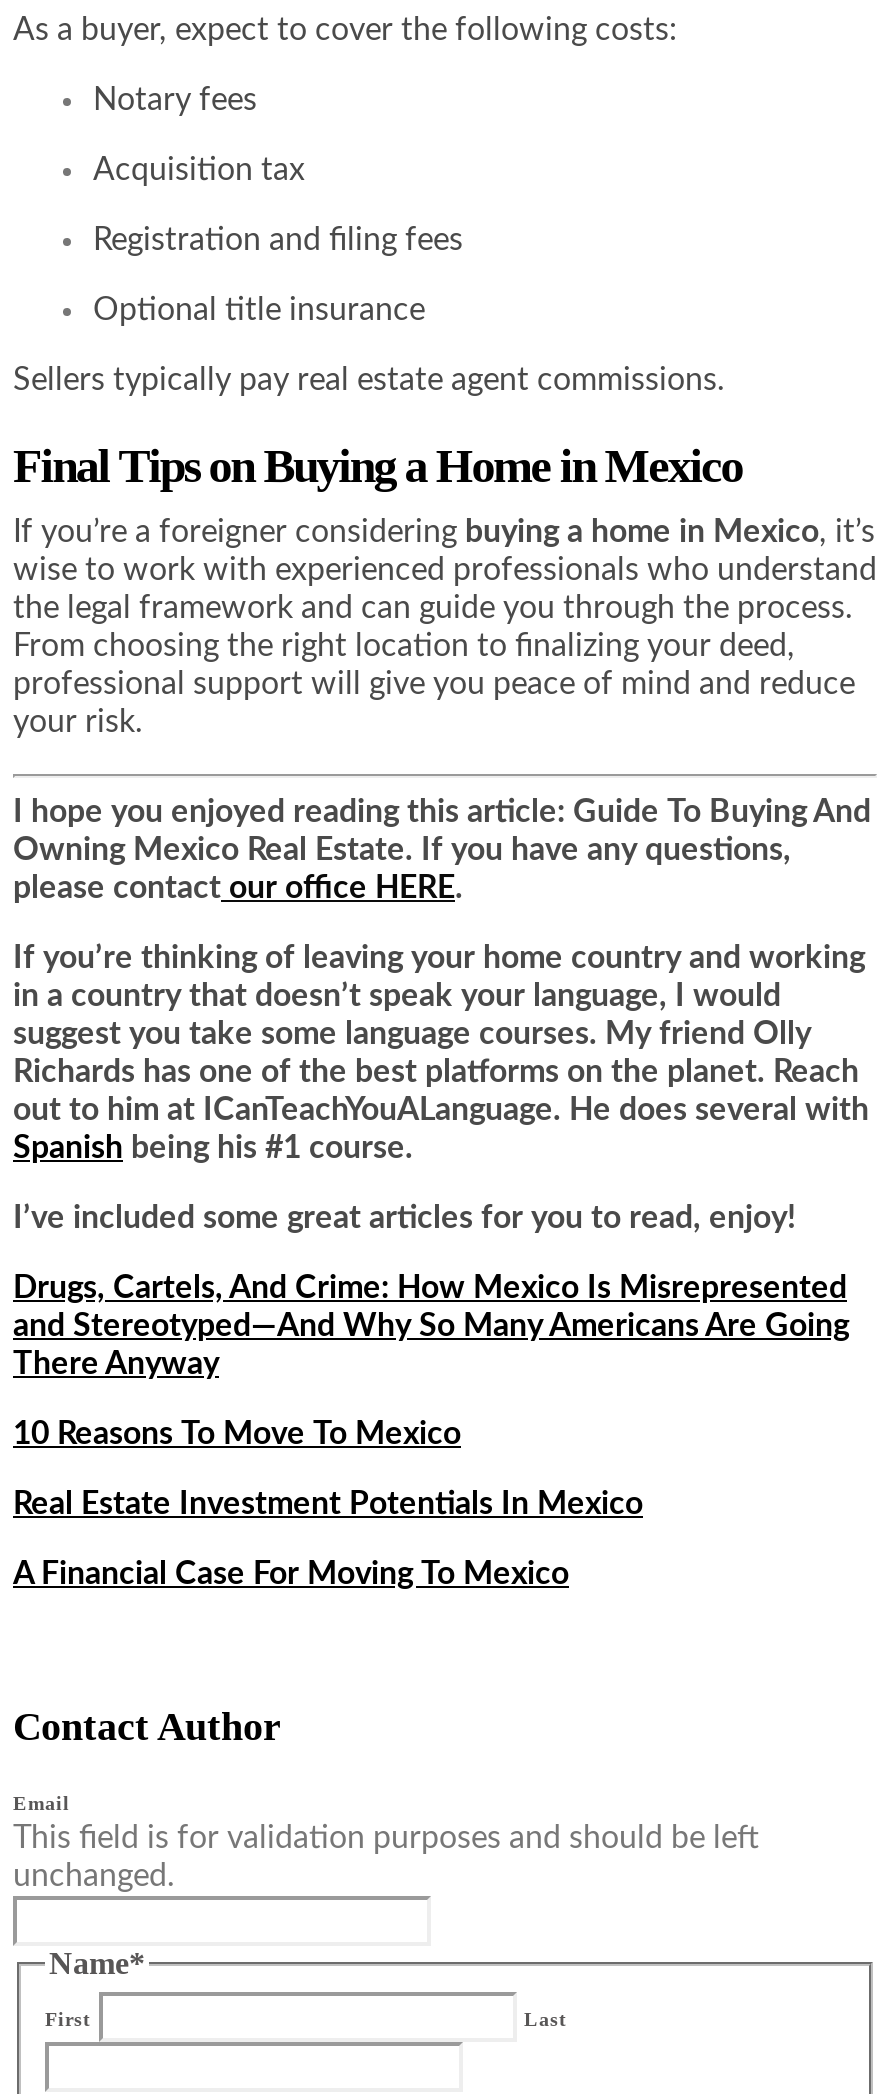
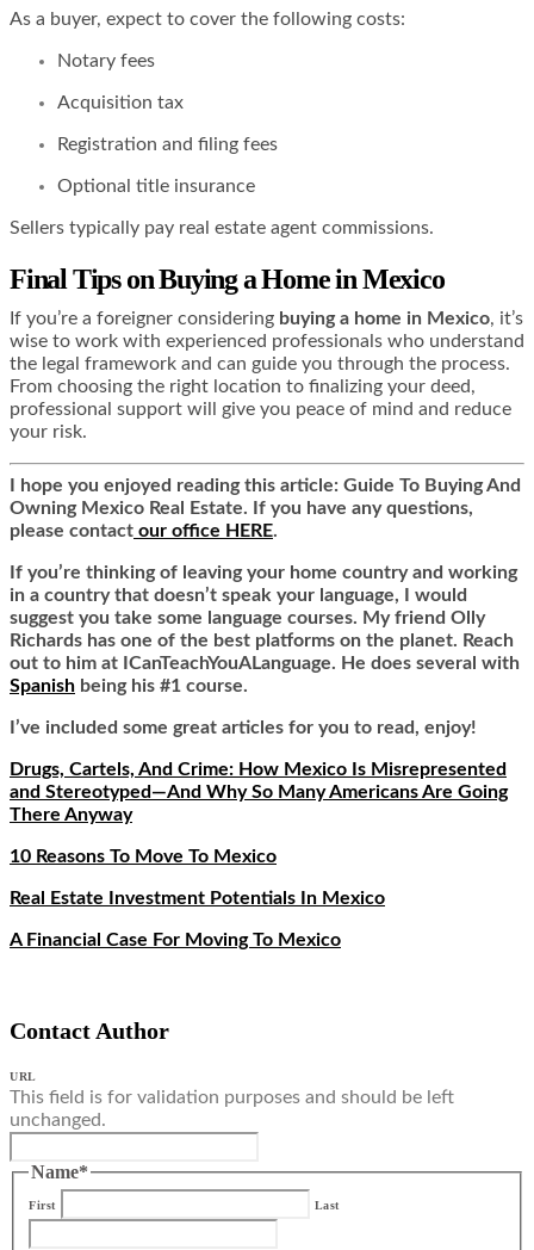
- Email
+ URL
